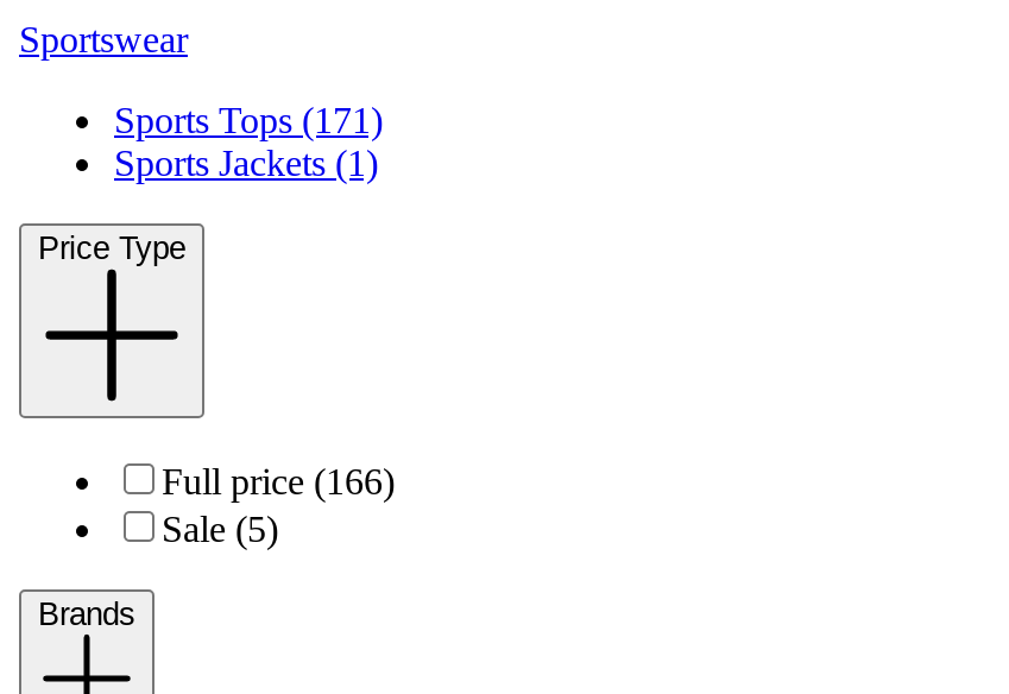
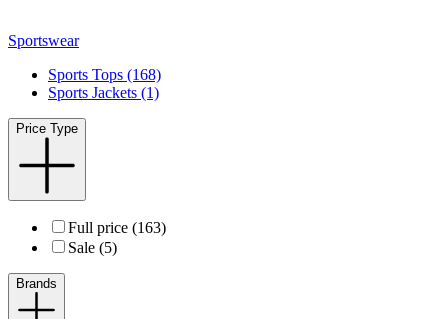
- Sports Tops (171)
+ Sports Tops (168)

- Full price (166)
+ Full price (163)
